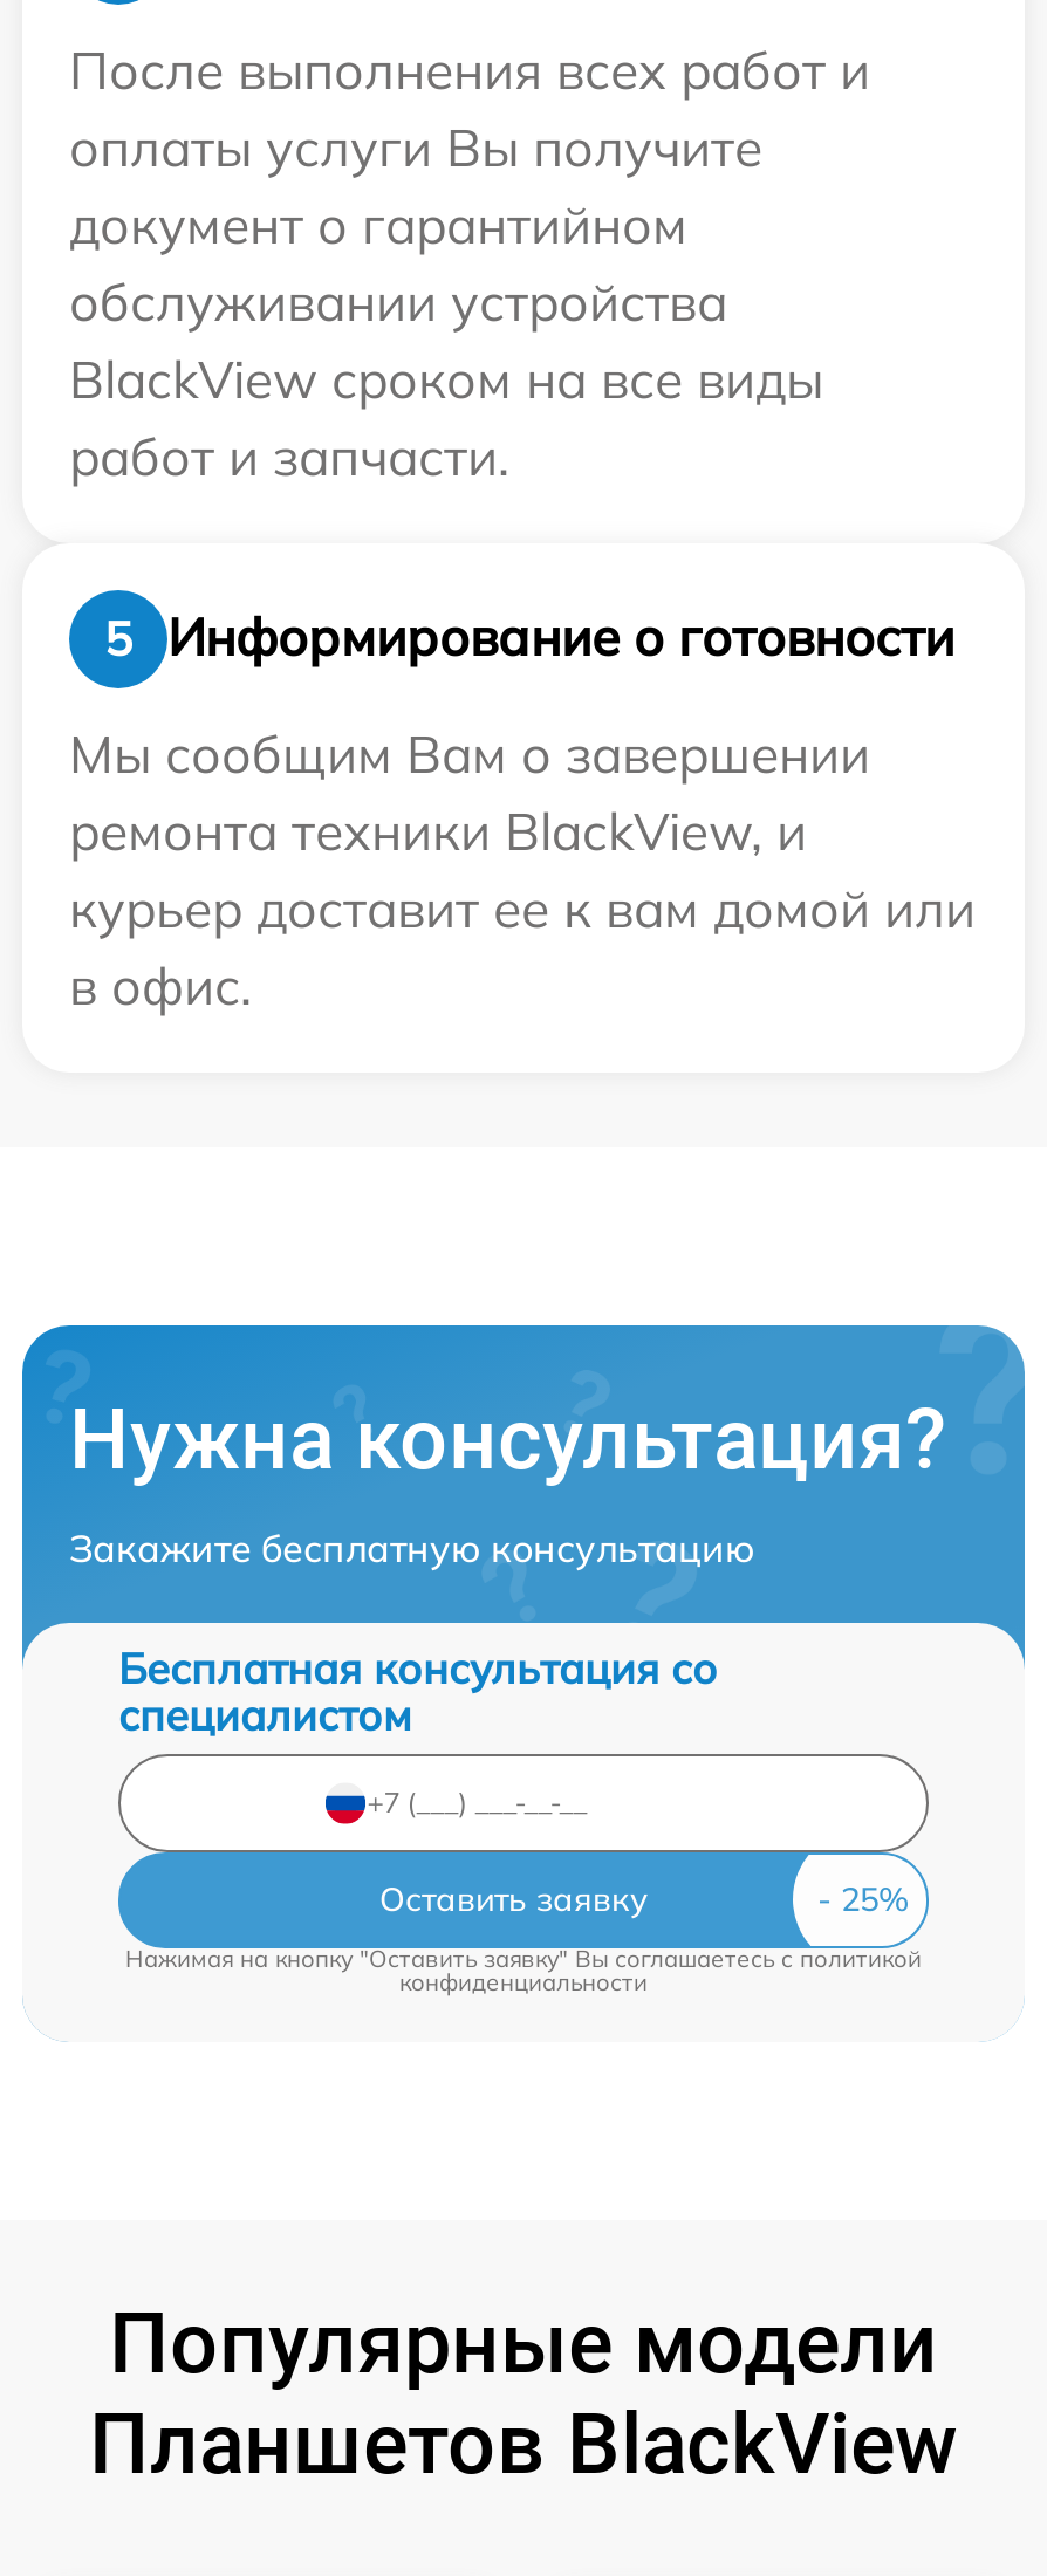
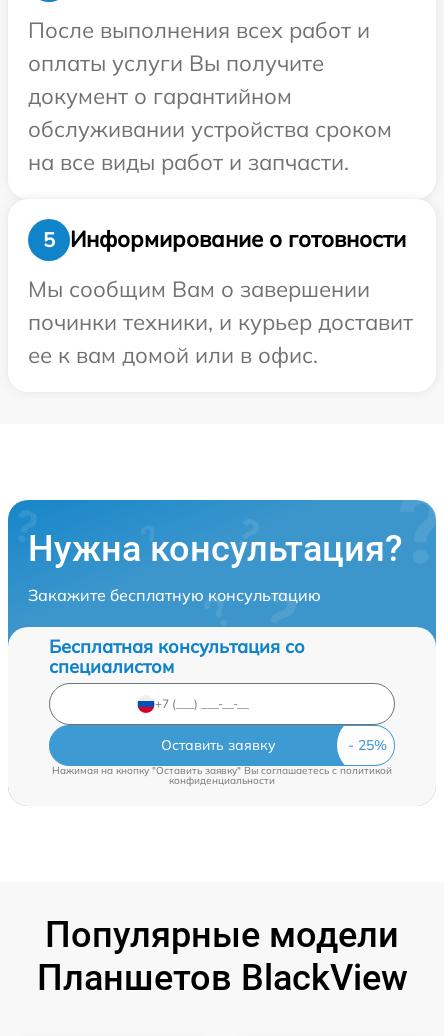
- обслуживании устройства
- BlackView сроком на все виды
- работ и запчасти.
+ обслуживании устройства сроком
+ на все виды работ и запчасти.

- ремонта техники BlackView, и
- курьер доставит ее к вам домой или
- в офис.
+ починки техники, и курьер доставит
+ ее к вам домой или в офис.
